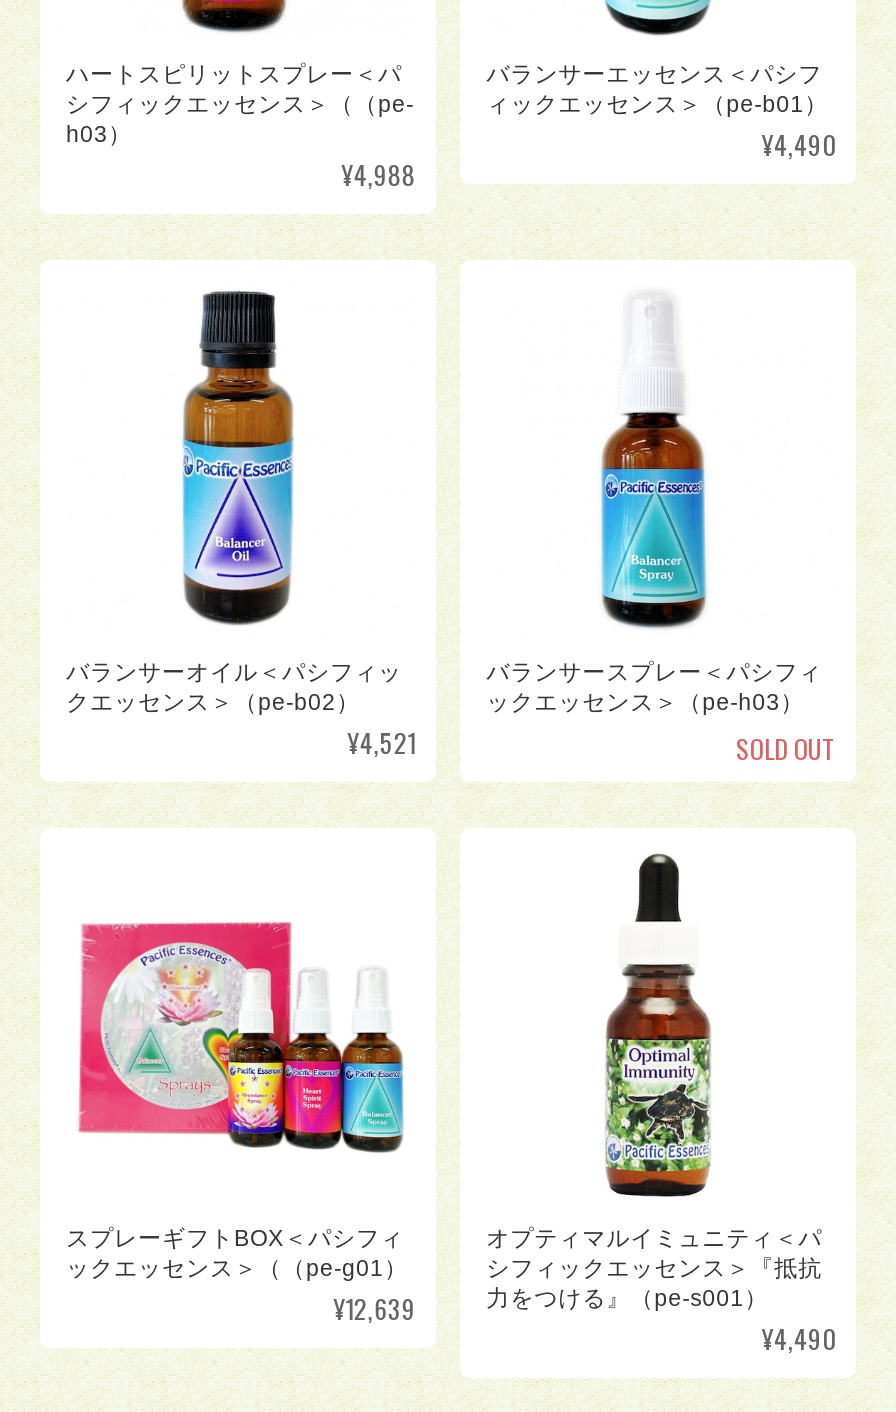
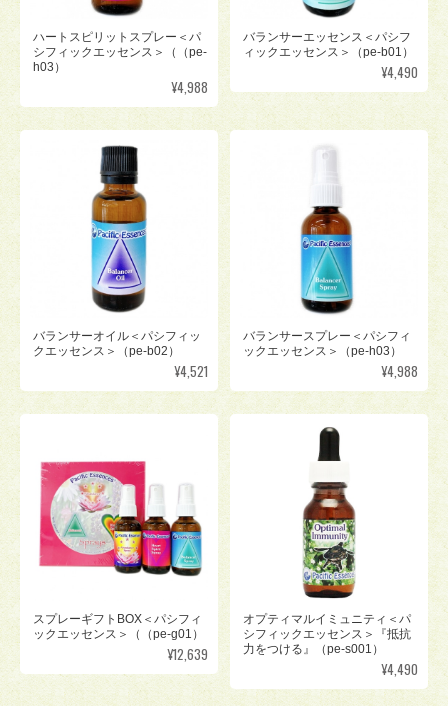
- SOLD OUT
+ ¥4,988
